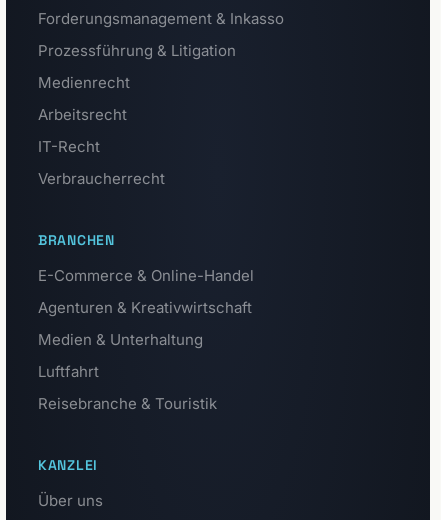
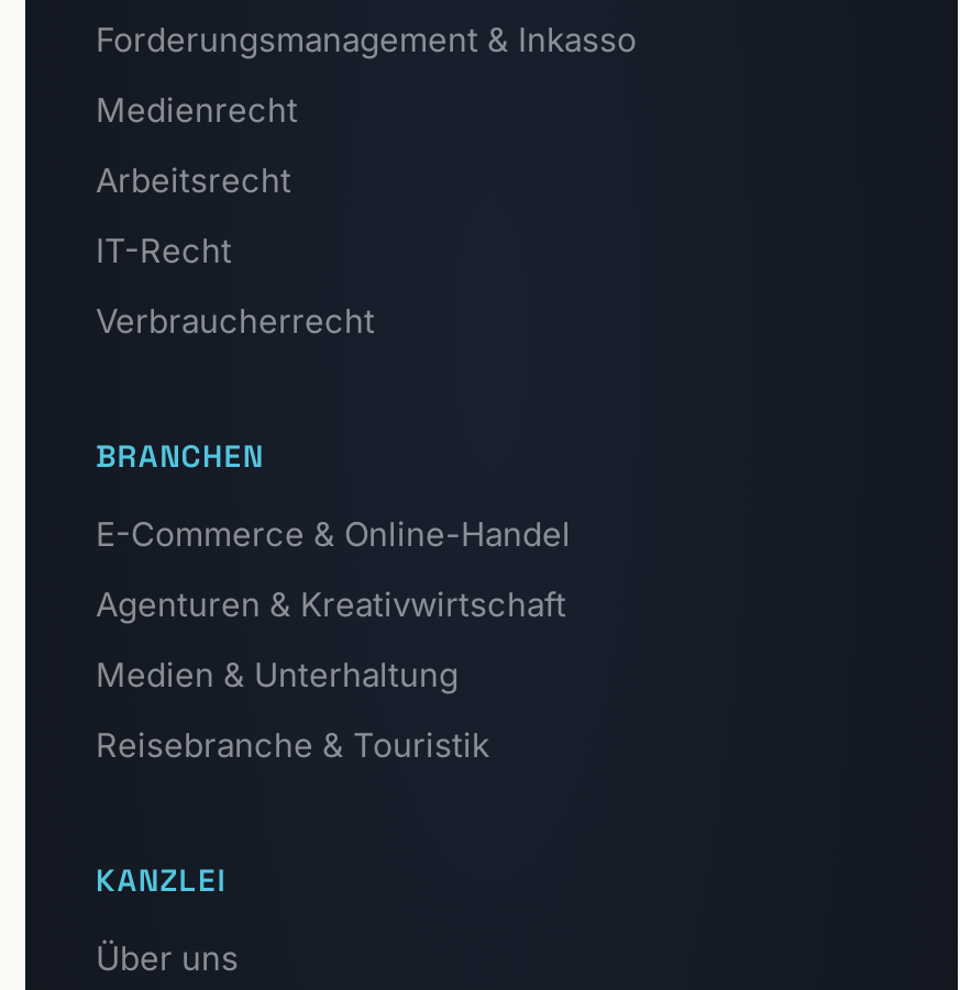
- Prozessführung & Litigation

- Luftfahrt
